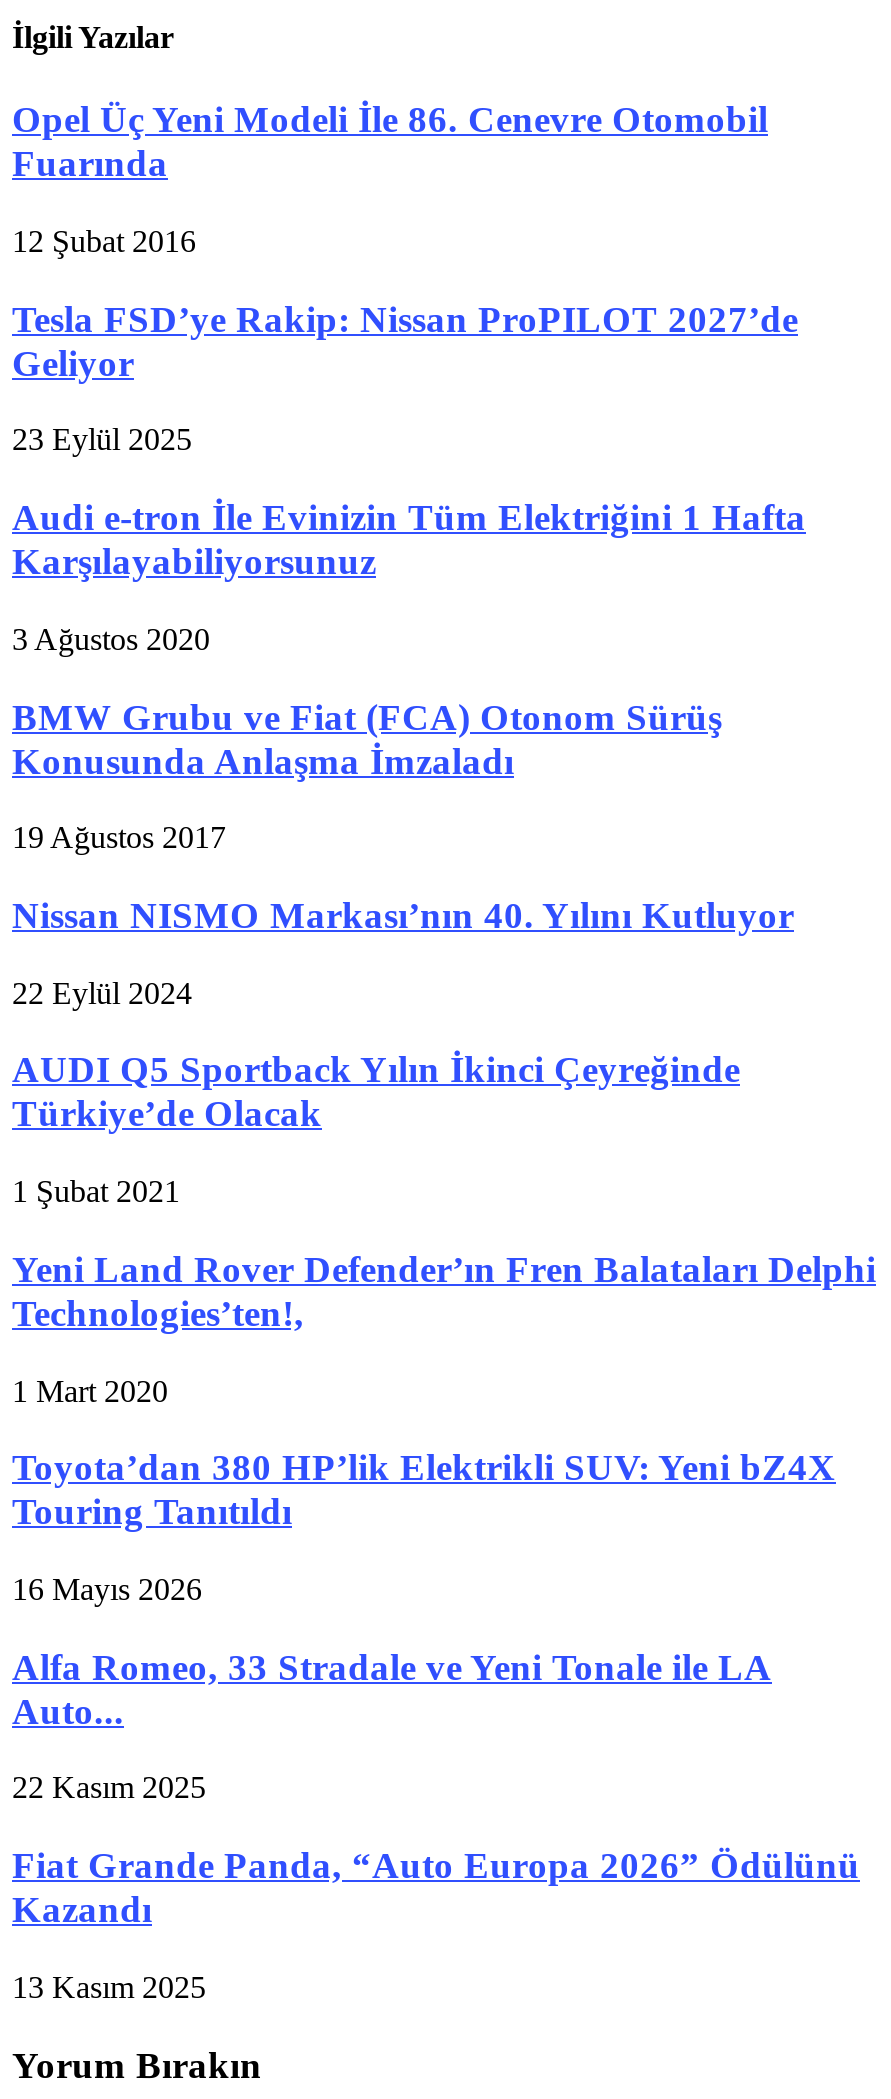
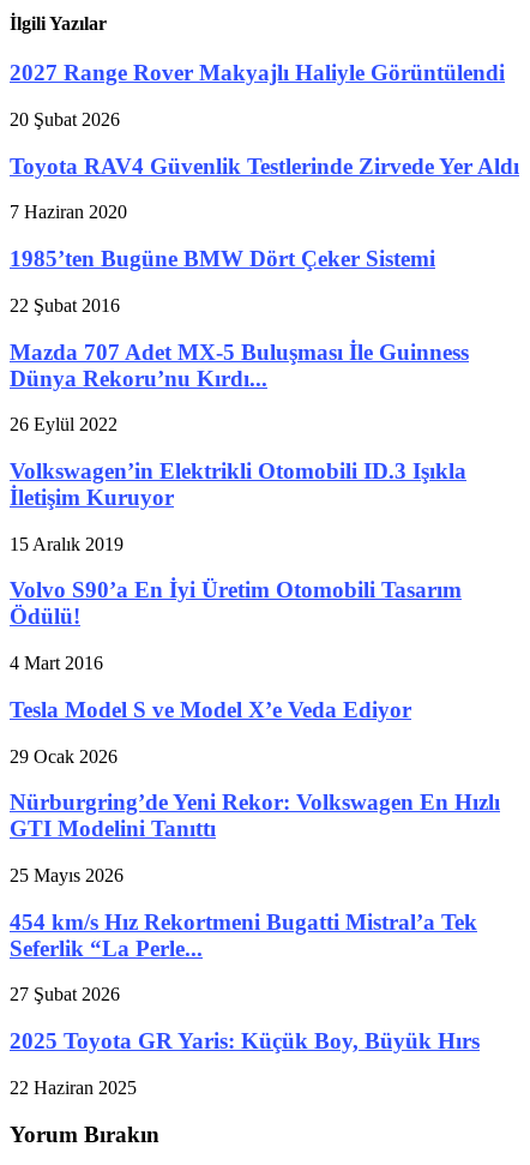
- Opel Üç Yeni Modeli İle 86. Cenevre Otomobil
- Fuarında
+ 2027 Range Rover Makyajlı Haliyle Görüntülendi

- 12 Şubat 2016
+ 20 Şubat 2026

- Tesla FSD’ye Rakip: Nissan ProPILOT 2027’de
- Geliyor
+ Toyota RAV4 Güvenlik Testlerinde Zirvede Yer Aldı

- 23 Eylül 2025
+ 7 Haziran 2020

- Audi e-tron İle Evinizin Tüm Elektriğini 1 Hafta
- Karşılayabiliyorsunuz
+ 1985’ten Bugüne BMW Dört Çeker Sistemi

- 3 Ağustos 2020
+ 22 Şubat 2016

- BMW Grubu ve Fiat (FCA) Otonom Sürüş
- Konusunda Anlaşma İmzaladı
+ Mazda 707 Adet MX-5 Buluşması İle Guinness
+ Dünya Rekoru’nu Kırdı...

- 19 Ağustos 2017
+ 26 Eylül 2022

- Nissan NISMO Markası’nın 40. Yılını Kutluyor
+ Volkswagen’in Elektrikli Otomobili ID.3 Işıkla
+ İletişim Kuruyor

- 22 Eylül 2024
+ 15 Aralık 2019

- AUDI Q5 Sportback Yılın İkinci Çeyreğinde
- Türkiye’de Olacak
+ Volvo S90’a En İyi Üretim Otomobili Tasarım
+ Ödülü!

- 1 Şubat 2021
+ 4 Mart 2016

- Yeni Land Rover Defender’ın Fren Balataları Delphi
- Technologies’ten!,
+ Tesla Model S ve Model X’e Veda Ediyor

- 1 Mart 2020
+ 29 Ocak 2026

- Toyota’dan 380 HP’lik Elektrikli SUV: Yeni bZ4X
- Touring Tanıtıldı
+ Nürburgring’de Yeni Rekor: Volkswagen En Hızlı
+ GTI Modelini Tanıttı

- 16 Mayıs 2026
+ 25 Mayıs 2026

- Alfa Romeo, 33 Stradale ve Yeni Tonale ile LA
- Auto...
+ 454 km/s Hız Rekortmeni Bugatti Mistral’a Tek
+ Seferlik “La Perle...

- 22 Kasım 2025
+ 27 Şubat 2026

- Fiat Grande Panda, “Auto Europa 2026” Ödülünü
- Kazandı
+ 2025 Toyota GR Yaris: Küçük Boy, Büyük Hırs

- 13 Kasım 2025
+ 22 Haziran 2025
